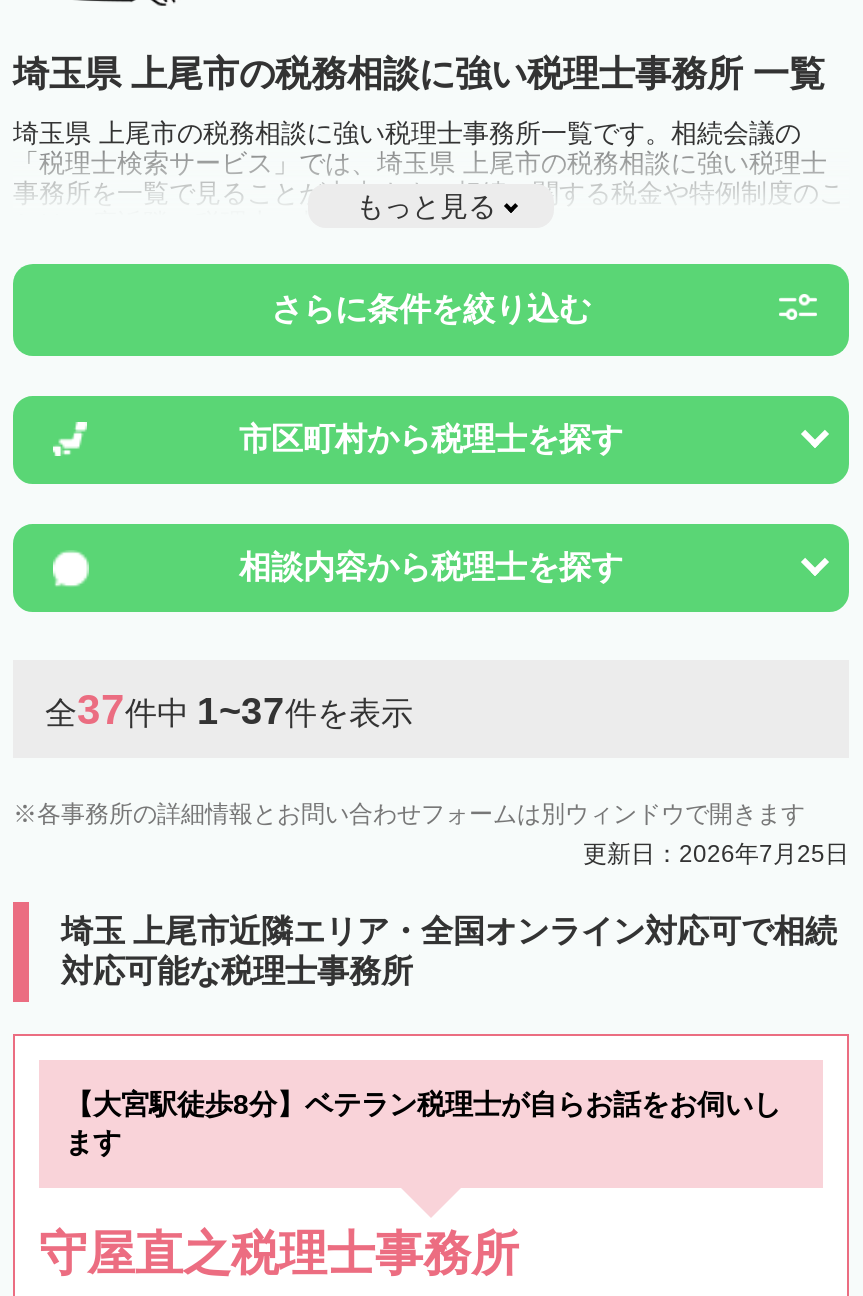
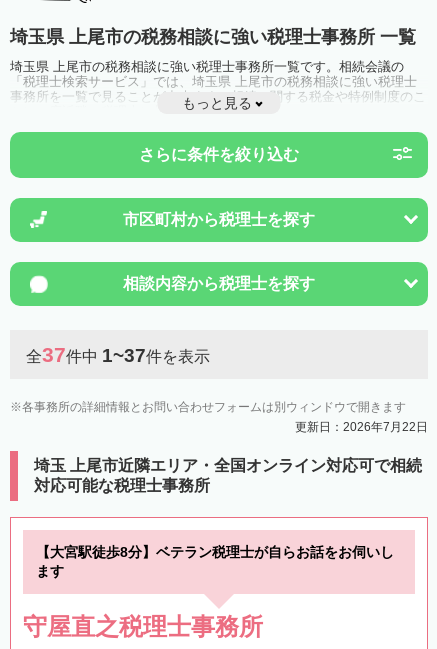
- 更新日：2026年7月25日
+ 更新日：2026年7月22日
